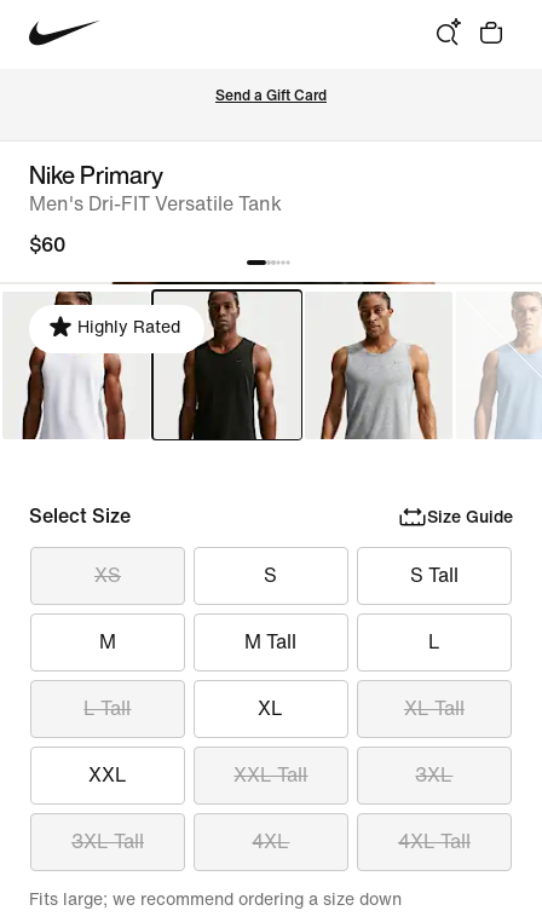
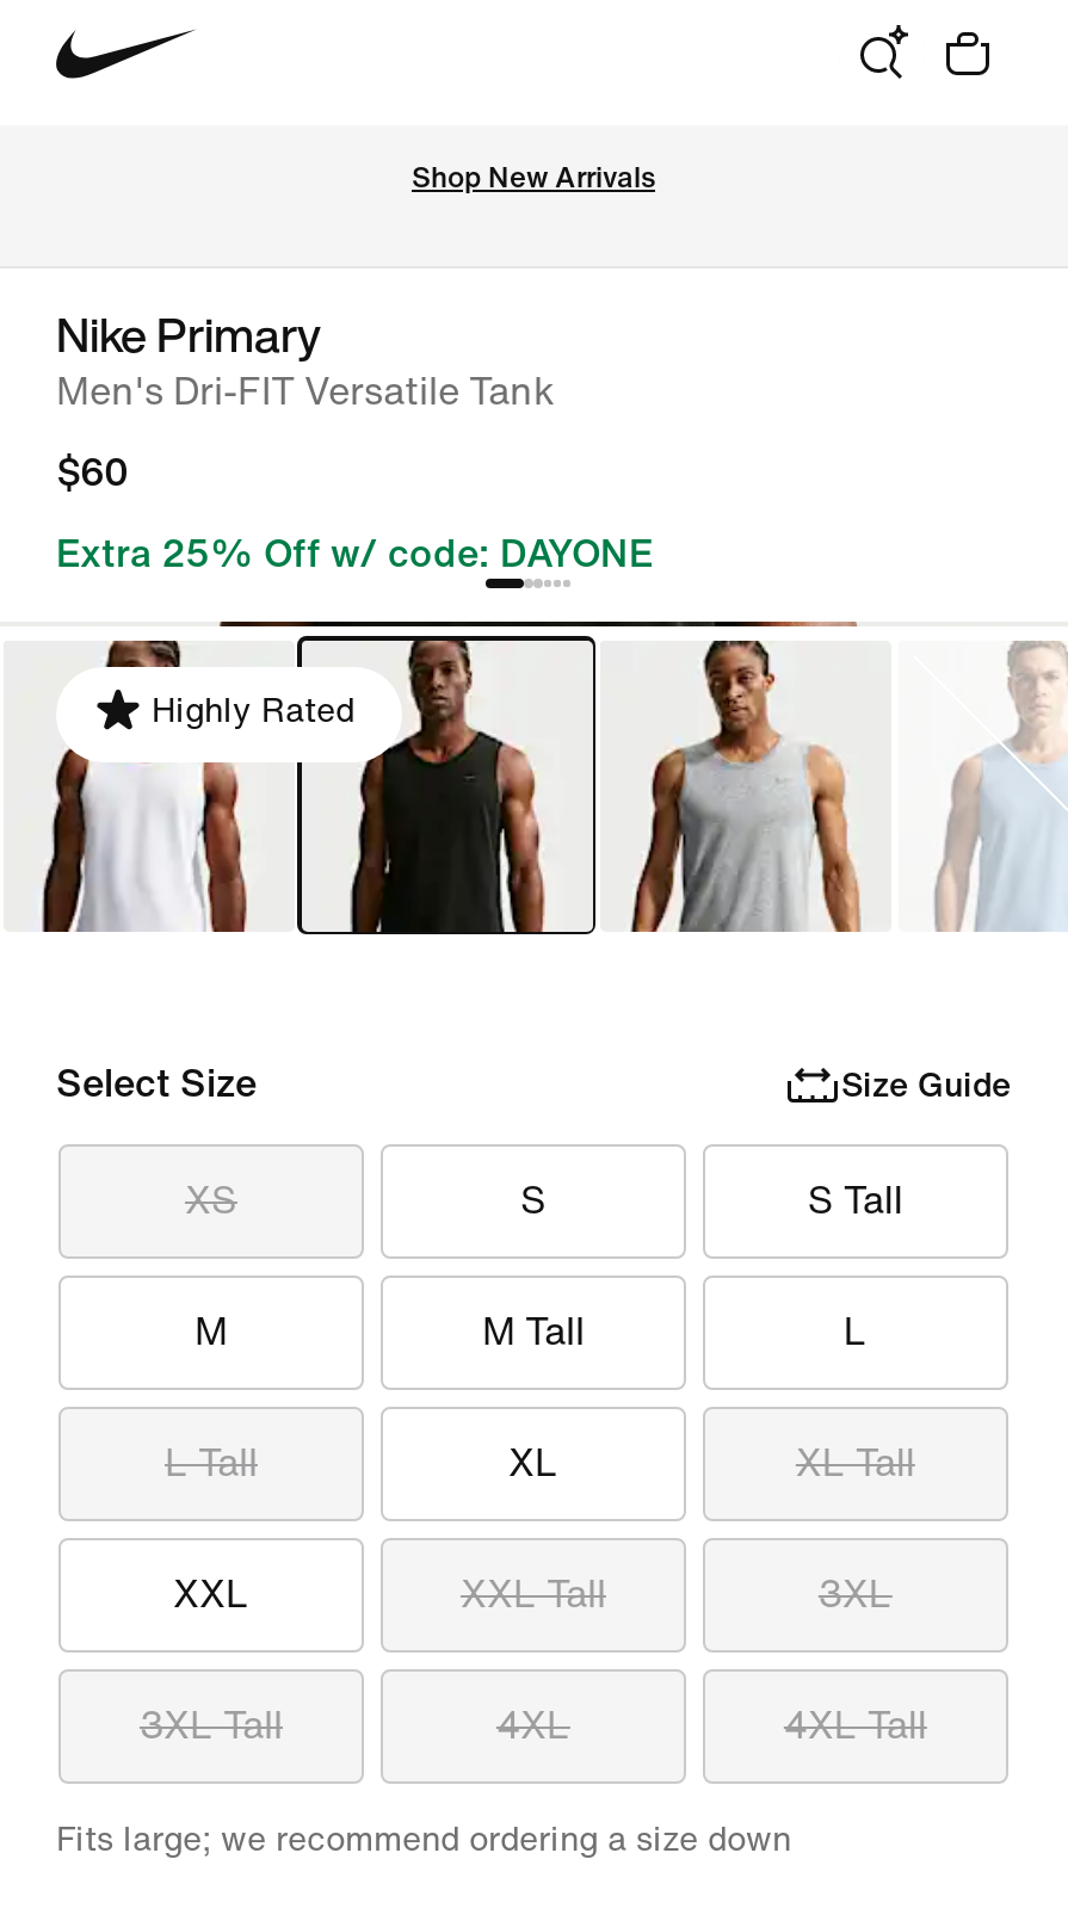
- Send a Gift Card
+ Shop New Arrivals

+ Extra 25% Off w/ code: DAYONE
